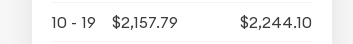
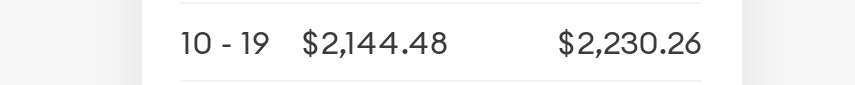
- 10 - 19 $2,157.79
+ 10 - 19 $2,144.48

- $2,244.10
+ $2,230.26
